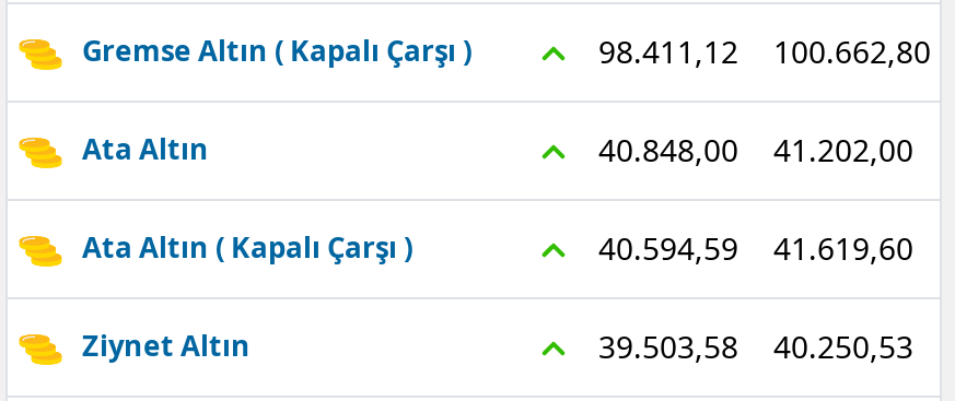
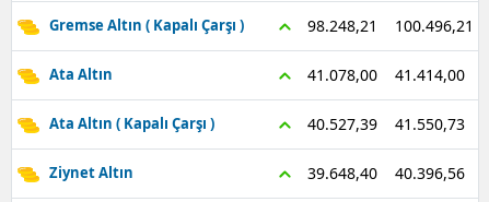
- 98.411,12
+ 98.248,21

- 100.662,80
+ 100.496,21

- 40.848,00
+ 41.078,00

- 41.202,00
+ 41.414,00

- 40.594,59
+ 40.527,39

- 41.619,60
+ 41.550,73

- 39.503,58
+ 39.648,40

- 40.250,53
+ 40.396,56
